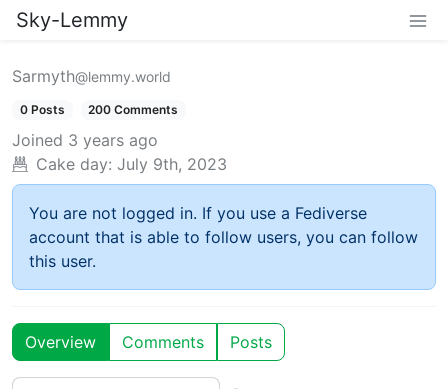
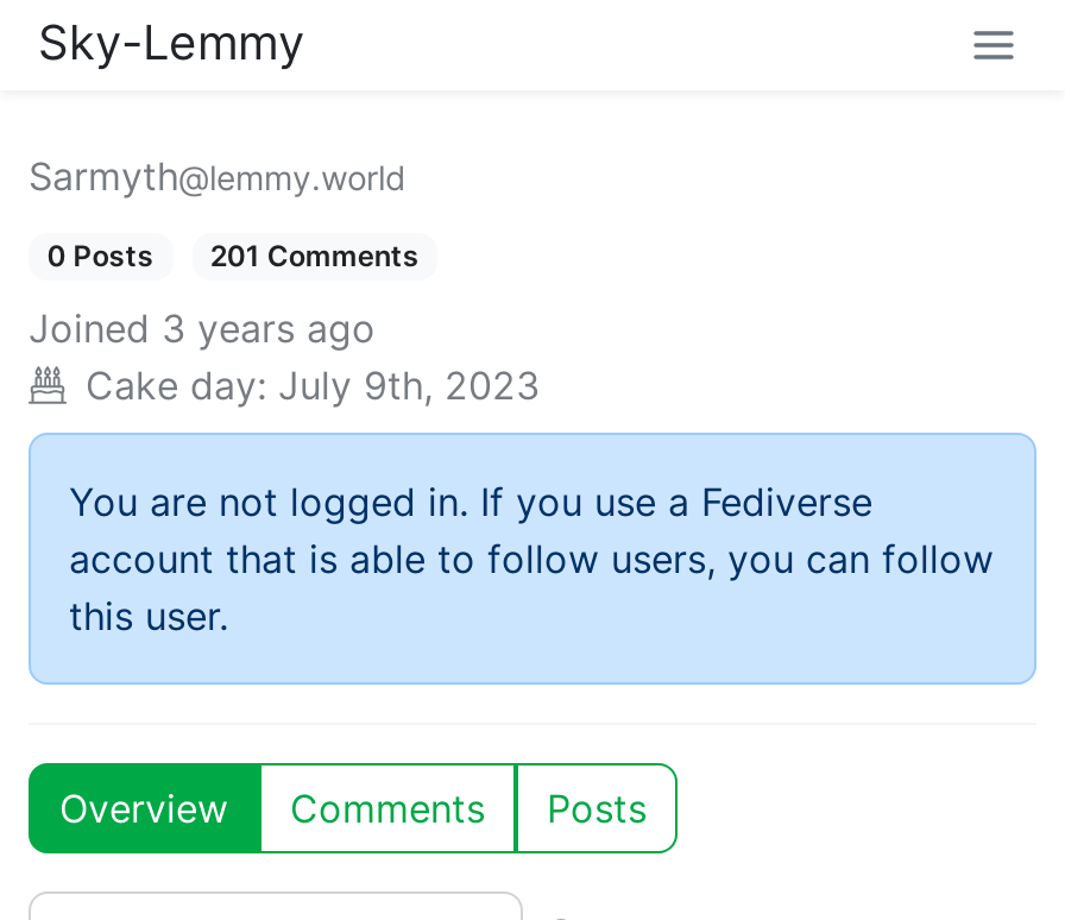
- 0 Posts 200 Comments
+ 0 Posts 201 Comments
